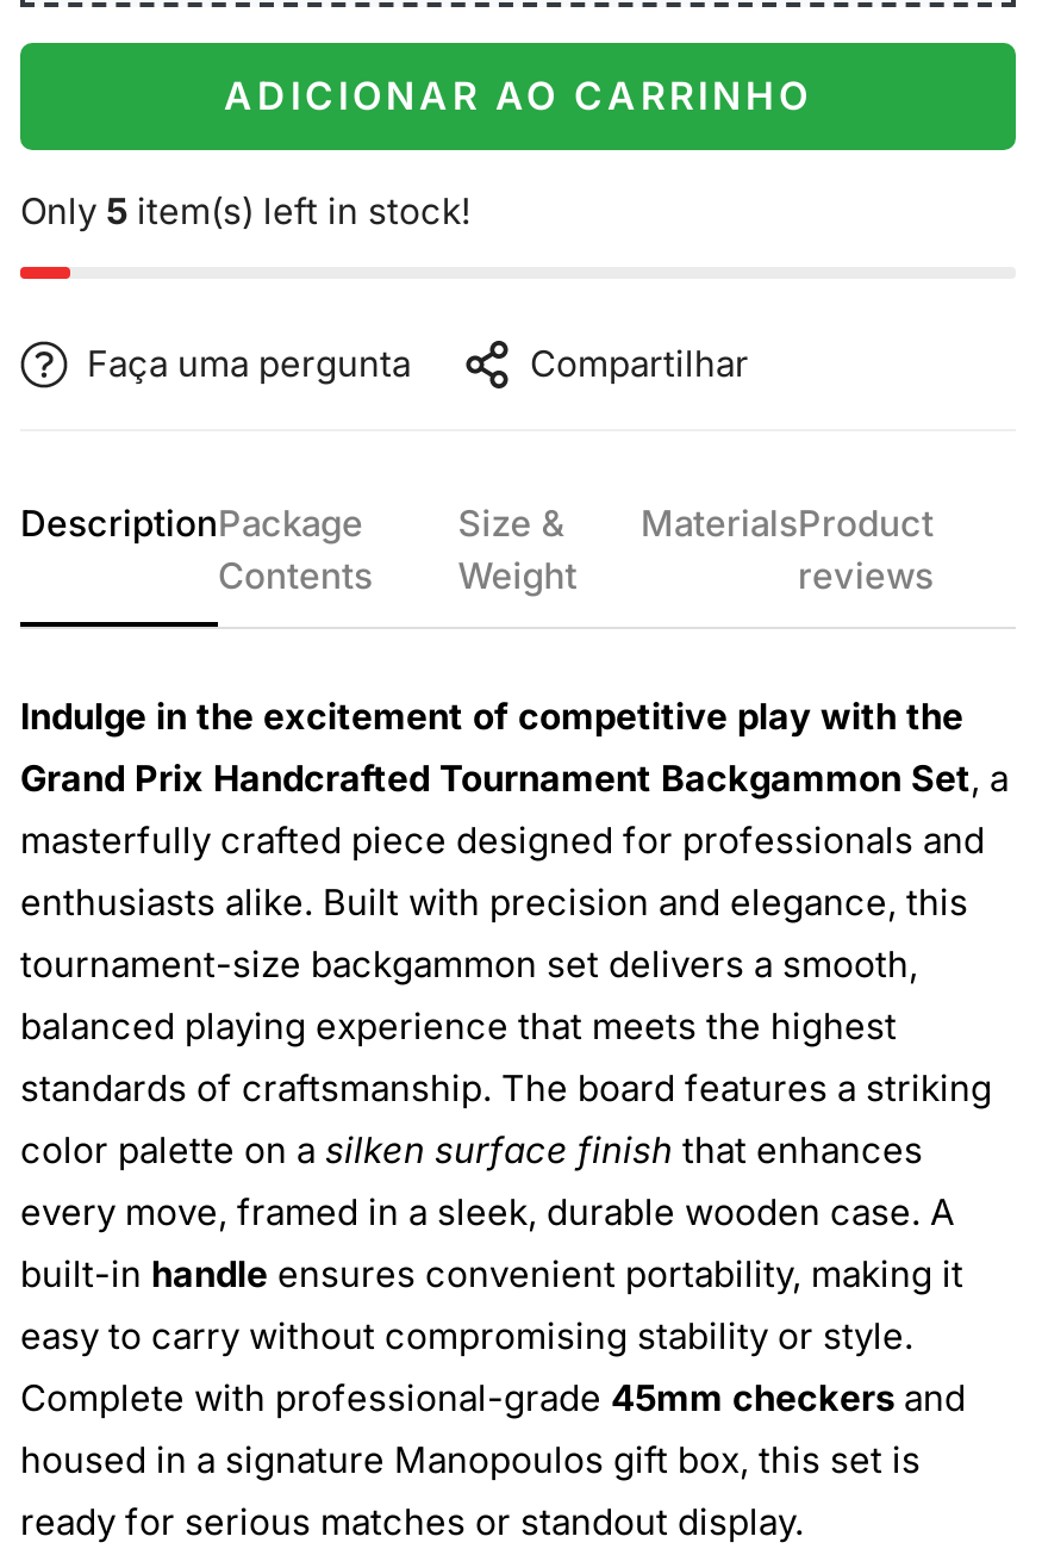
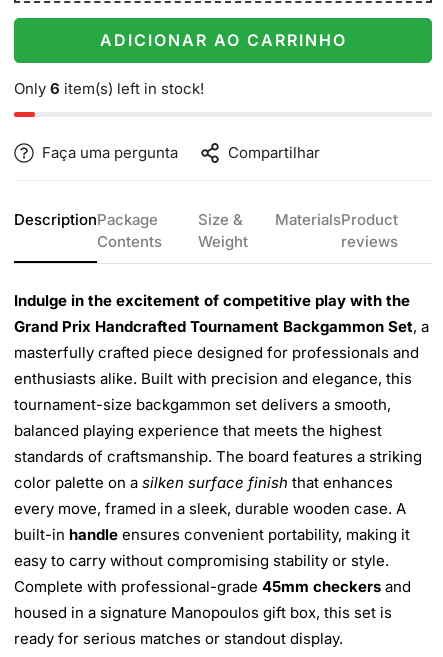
- Only 5 item(s) left in stock!
+ Only 6 item(s) left in stock!
